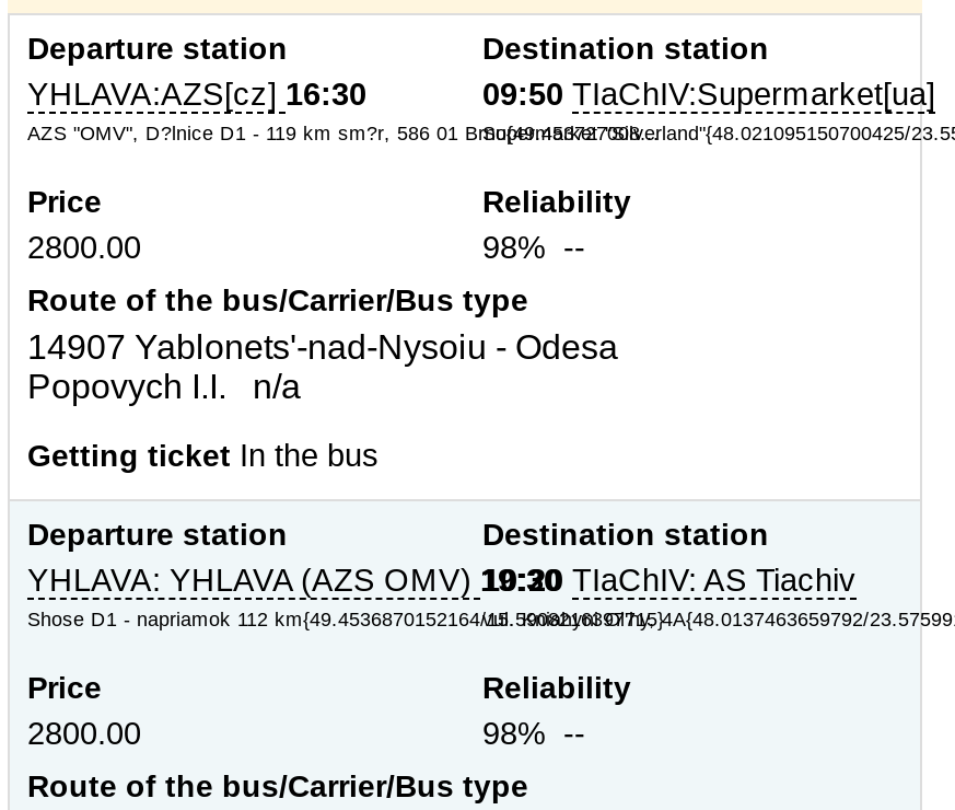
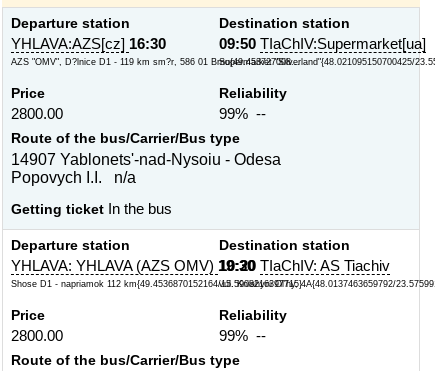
- 98% --
+ 99% --

- 98% --
+ 99% --
